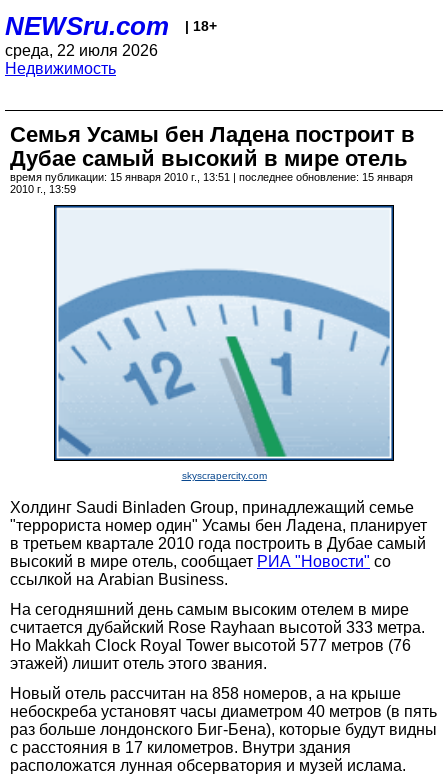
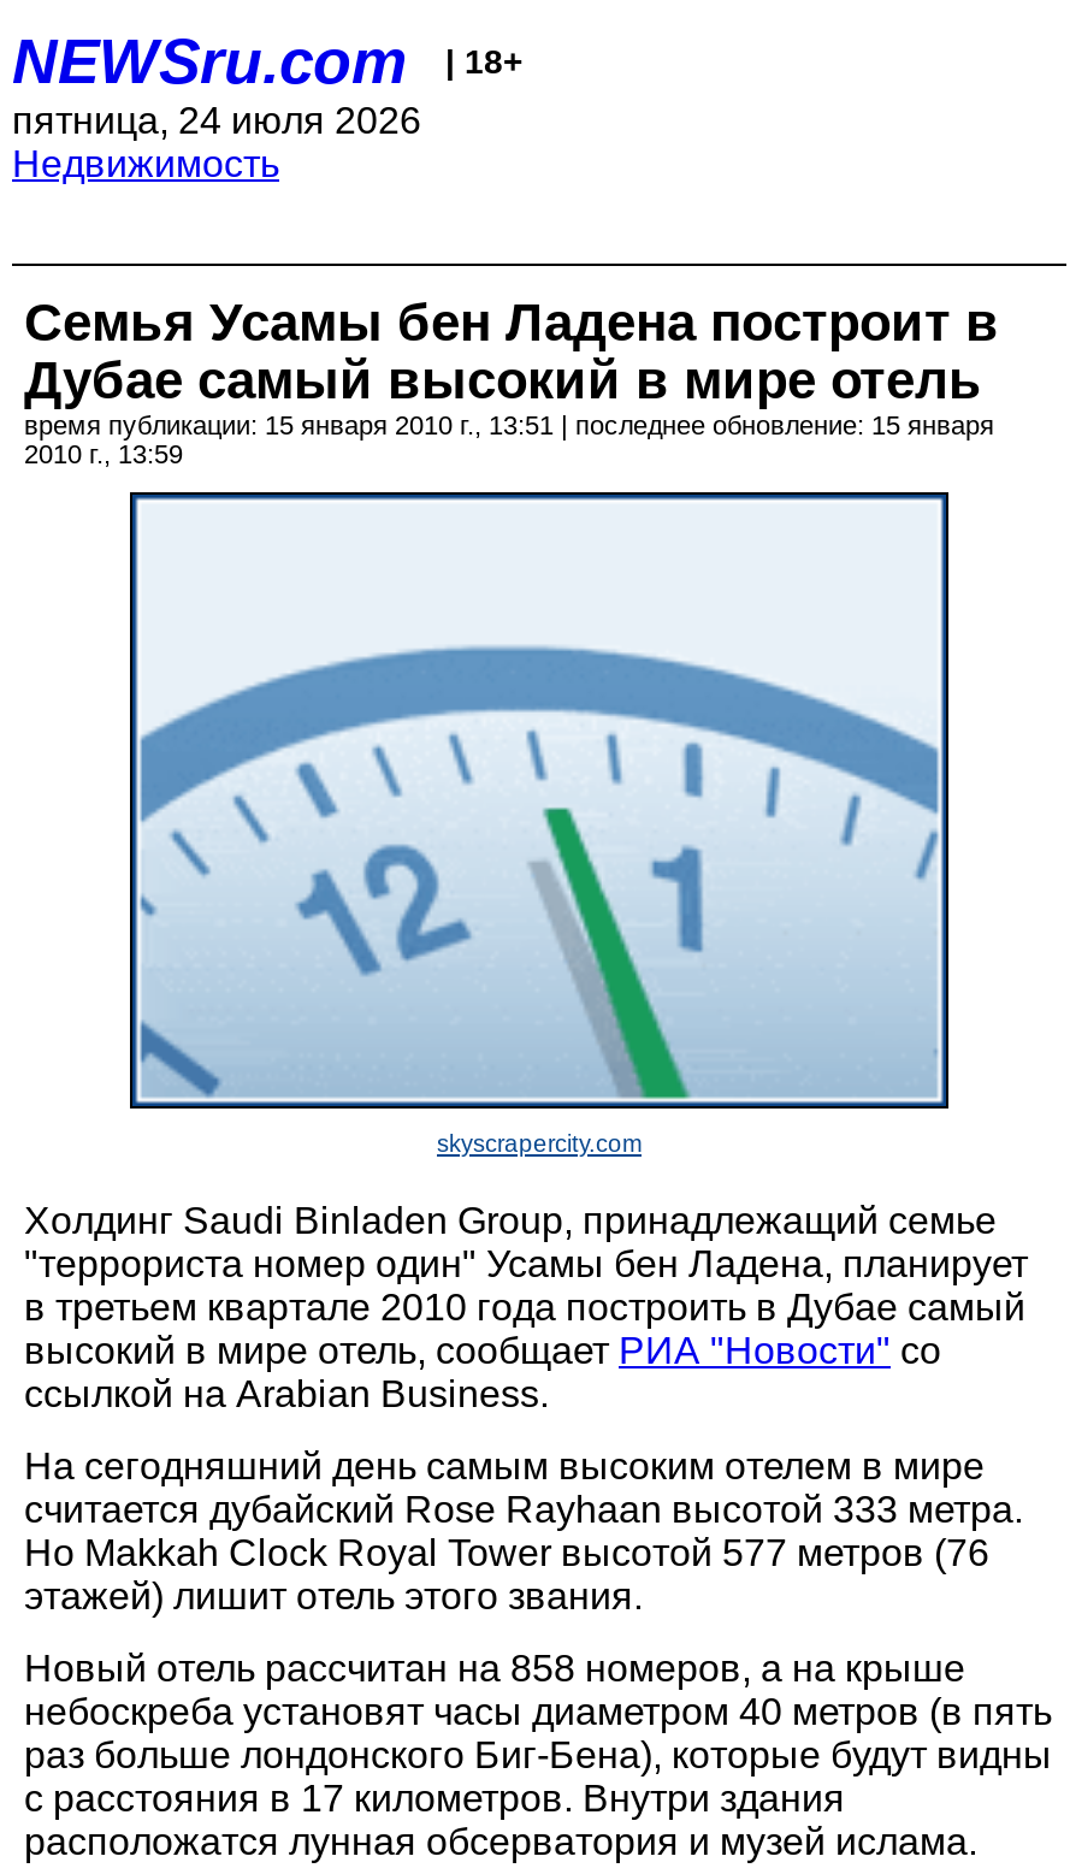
- среда, 22 июля 2026
+ пятница, 24 июля 2026
